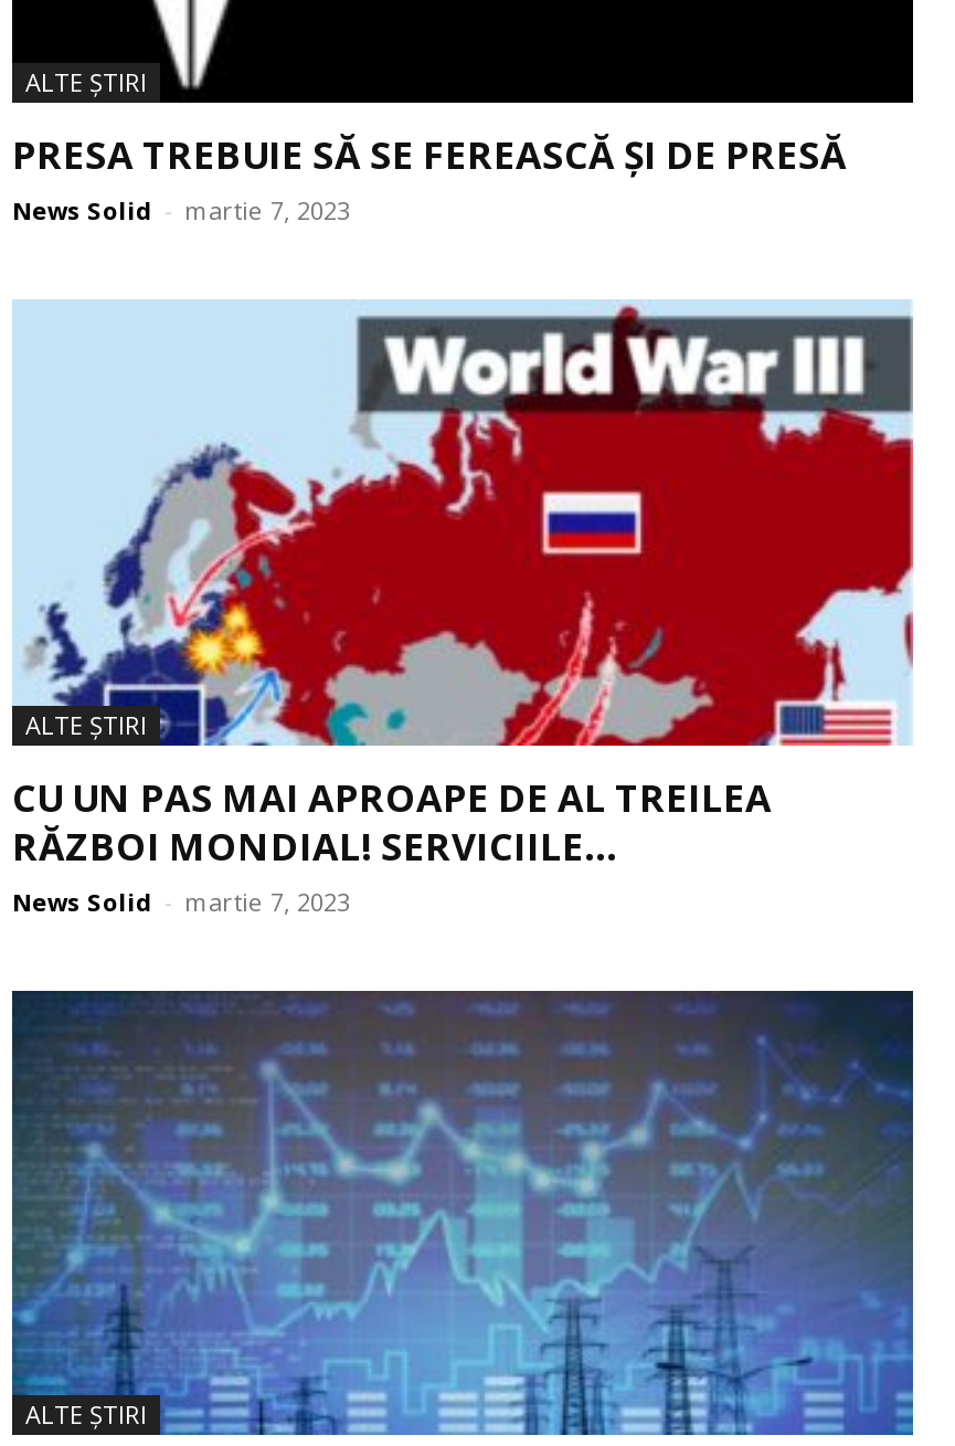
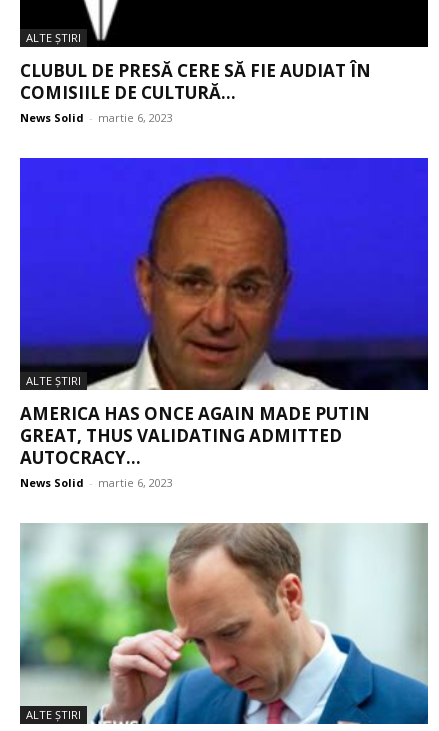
- PRESA TREBUIE SĂ SE FEREASCĂ ȘI DE PRESĂ
- News Solid - martie 7, 2023
+ CLUBUL DE PRESĂ CERE SĂ FIE AUDIAT ÎN
+ COMISIILE DE CULTURĂ...
+ News Solid - martie 6, 2023

- [image]
- CU UN PAS MAI APROAPE DE AL TREILEA
- RĂZBOI MONDIAL! SERVICIILE...
- News Solid - martie 7, 2023
+ [image]
+ AMERICA HAS ONCE AGAIN MADE PUTIN
+ GREAT, THUS VALIDATING ADMITTED
+ AUTOCRACY...
+ News Solid - martie 6, 2023

- [image]
+ [image]
